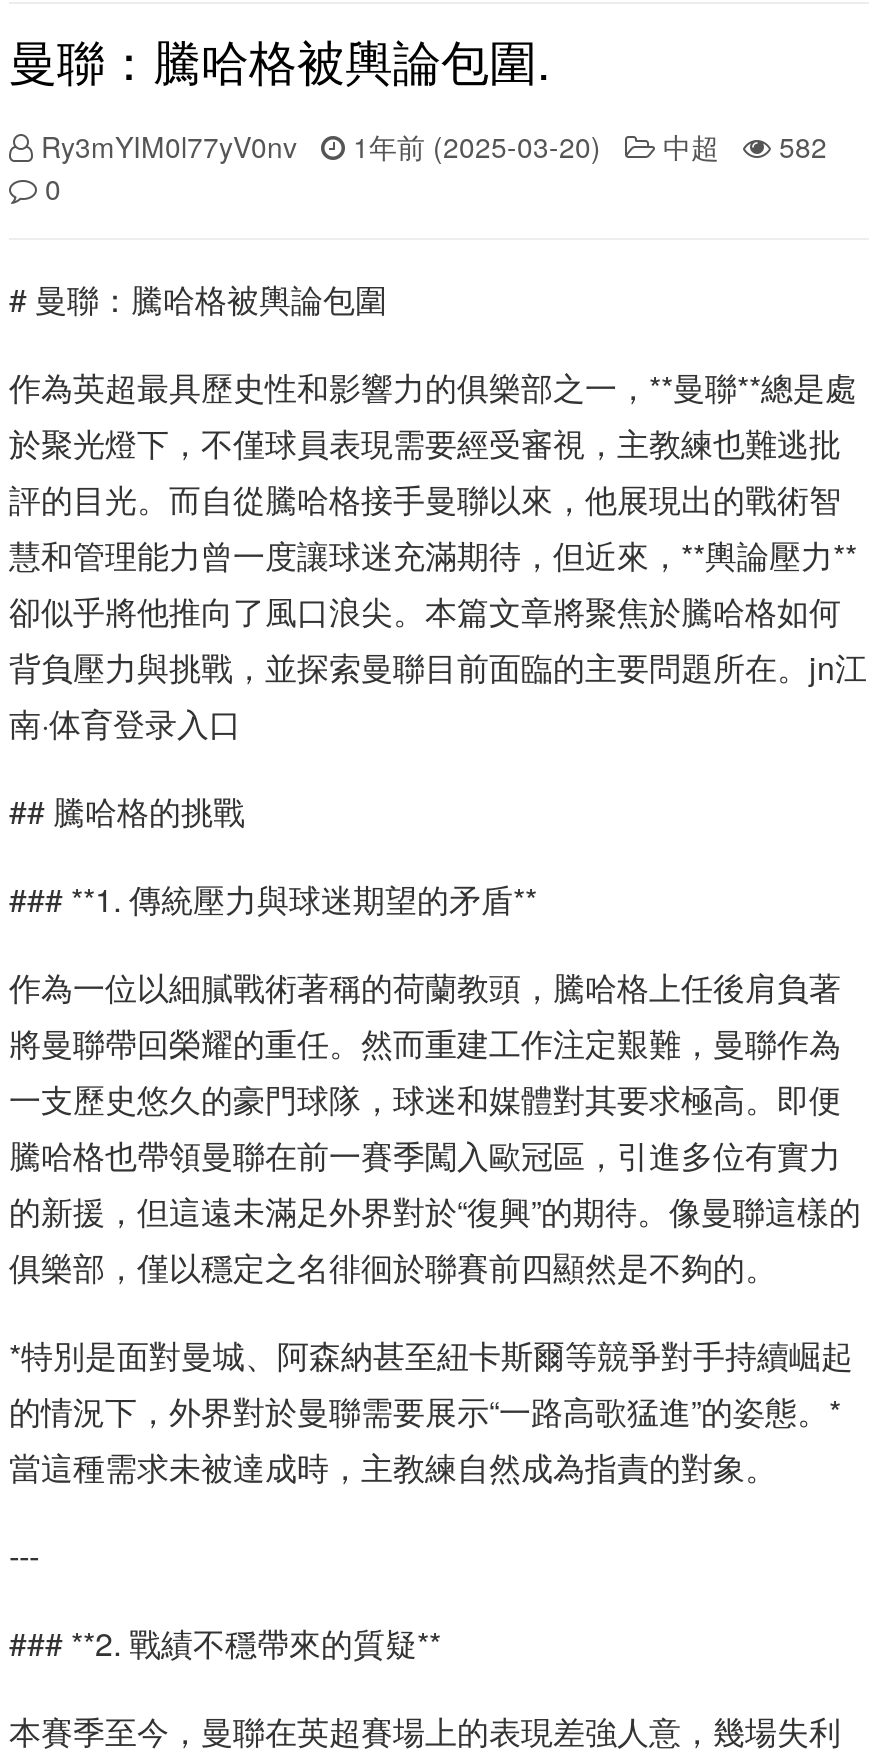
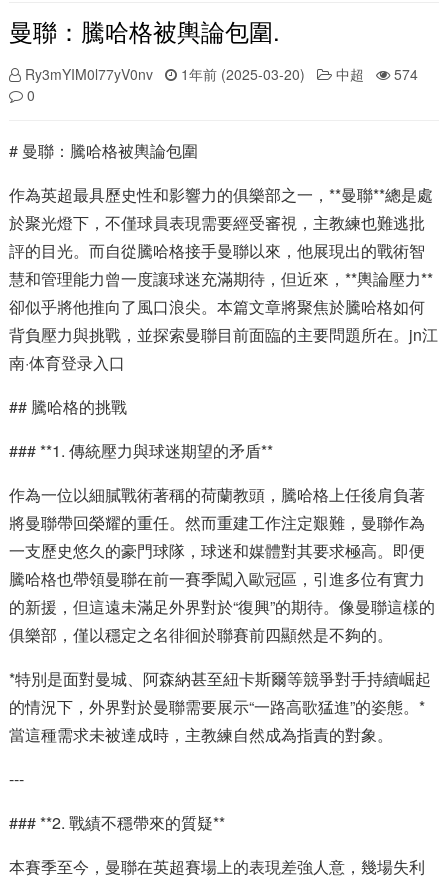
- Ry3mYIM0l77yV0nv 1年前 (2025-03-20) 中超 582
+ Ry3mYIM0l77yV0nv 1年前 (2025-03-20) 中超 574
